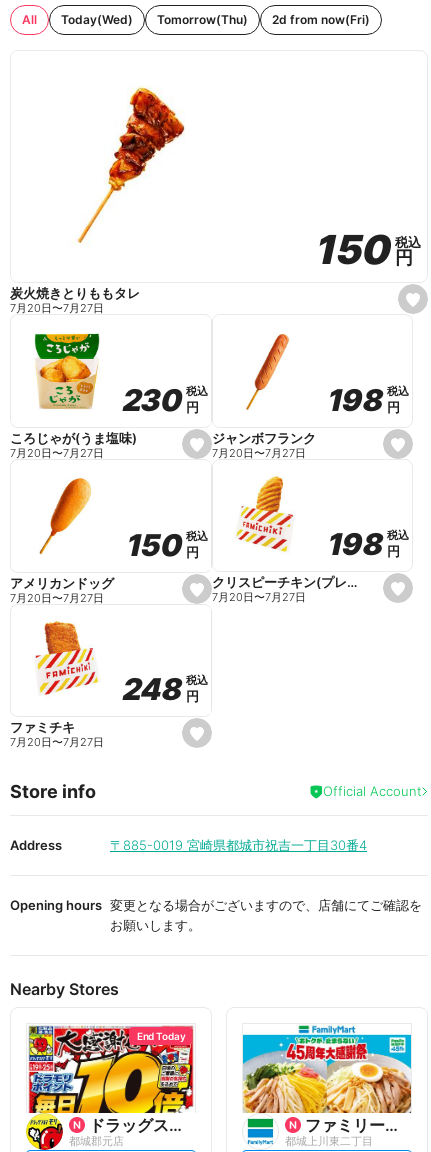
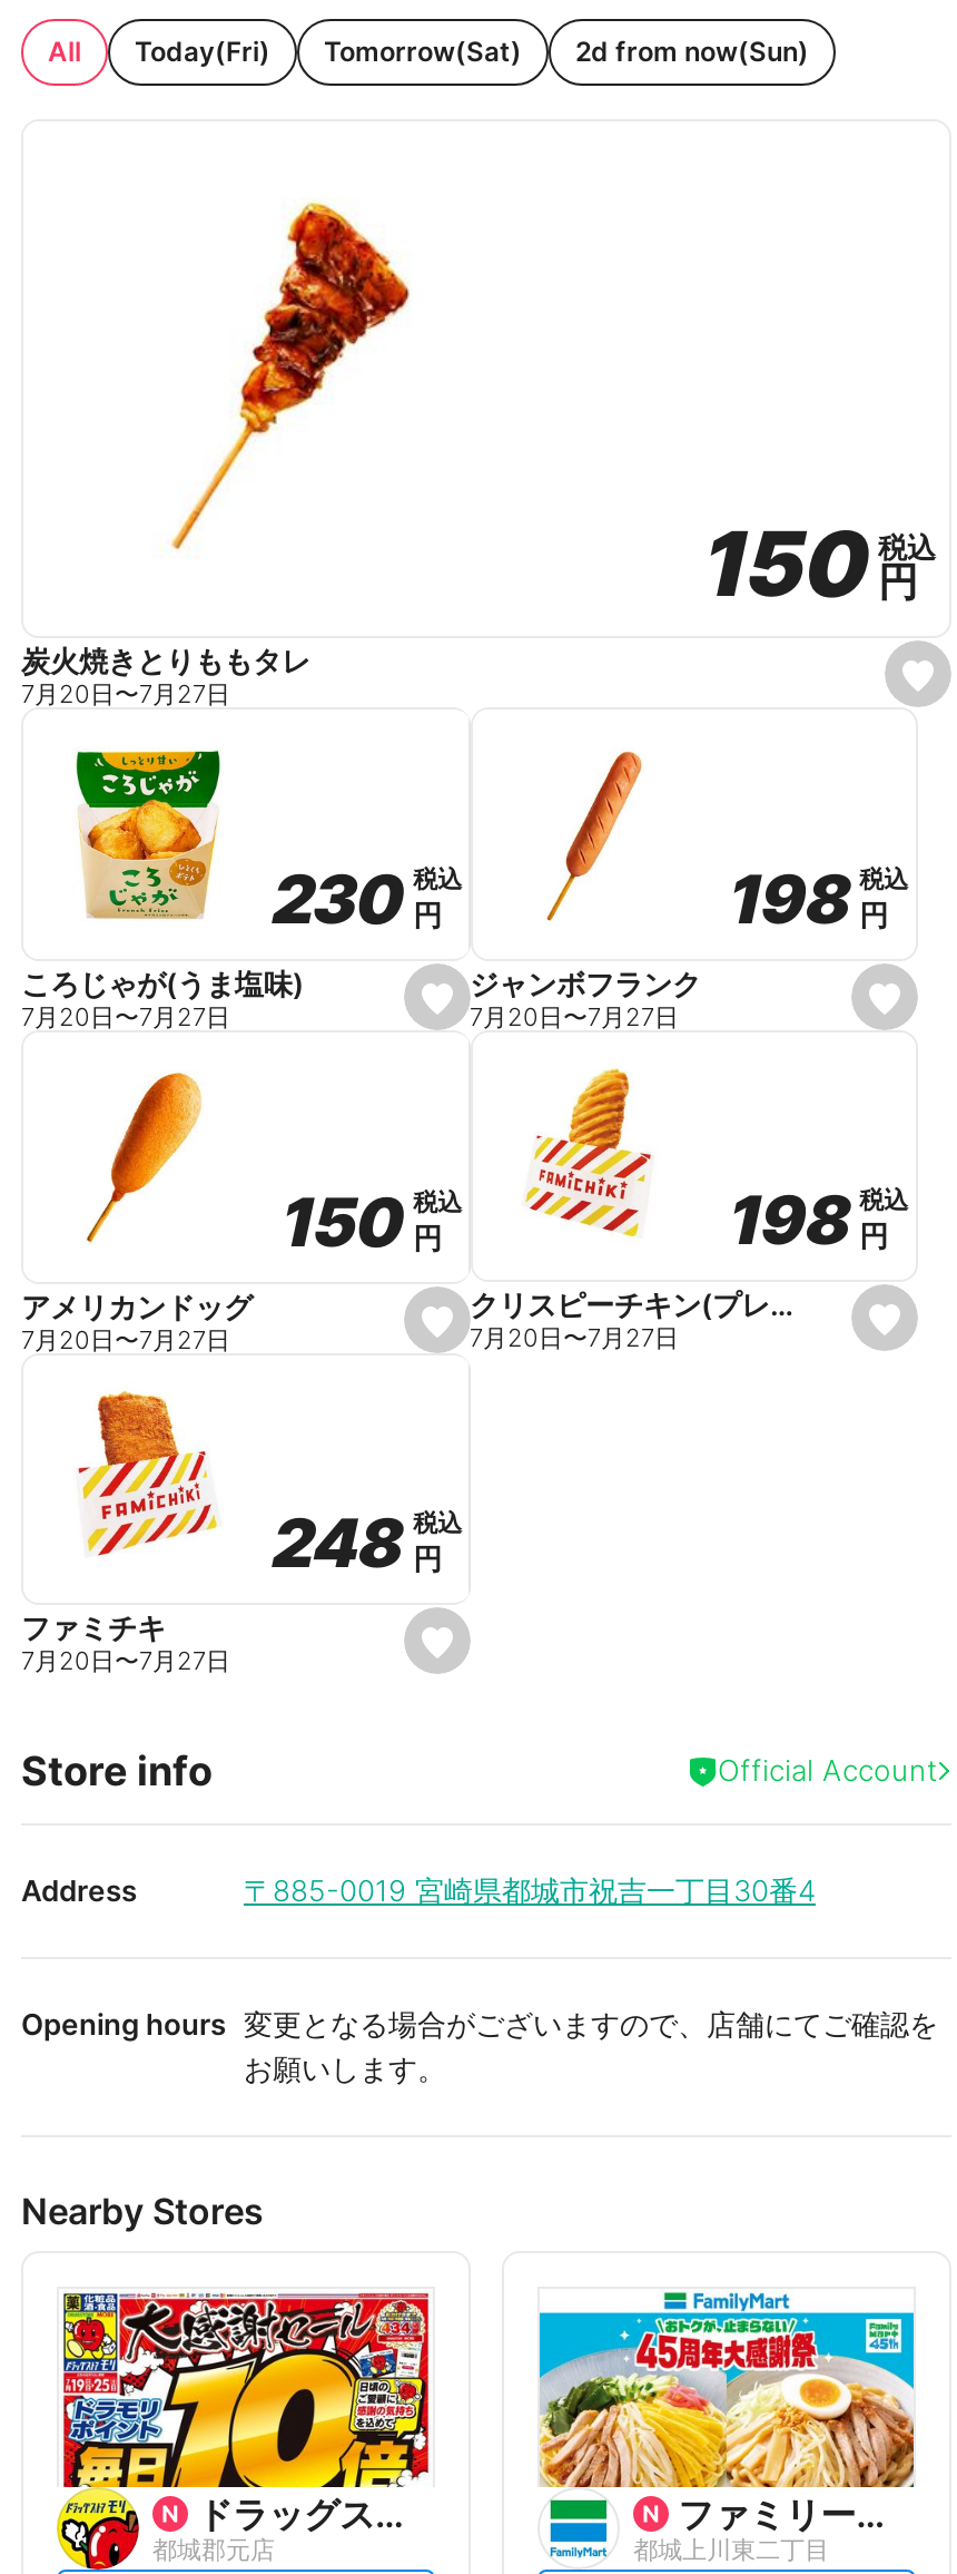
- Today(Wed)
- Tomorrow(Thu)
- 2d from now(Fri)
+ Today(Fri)
+ Tomorrow(Sat)
+ 2d from now(Sun)

- End Today
